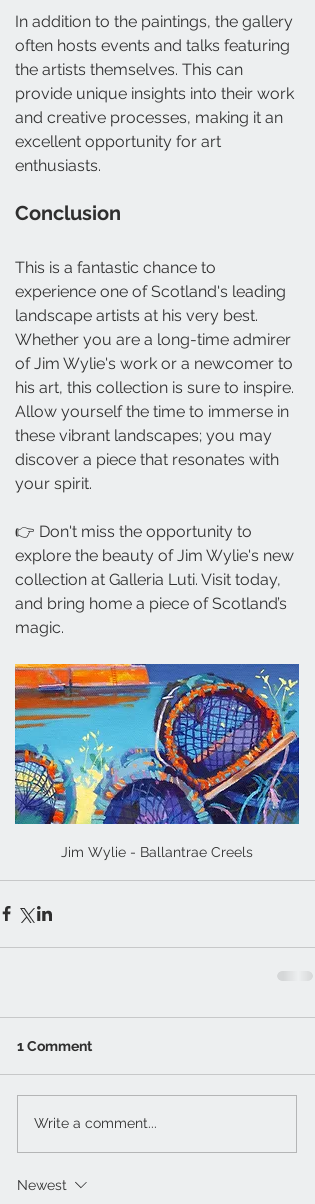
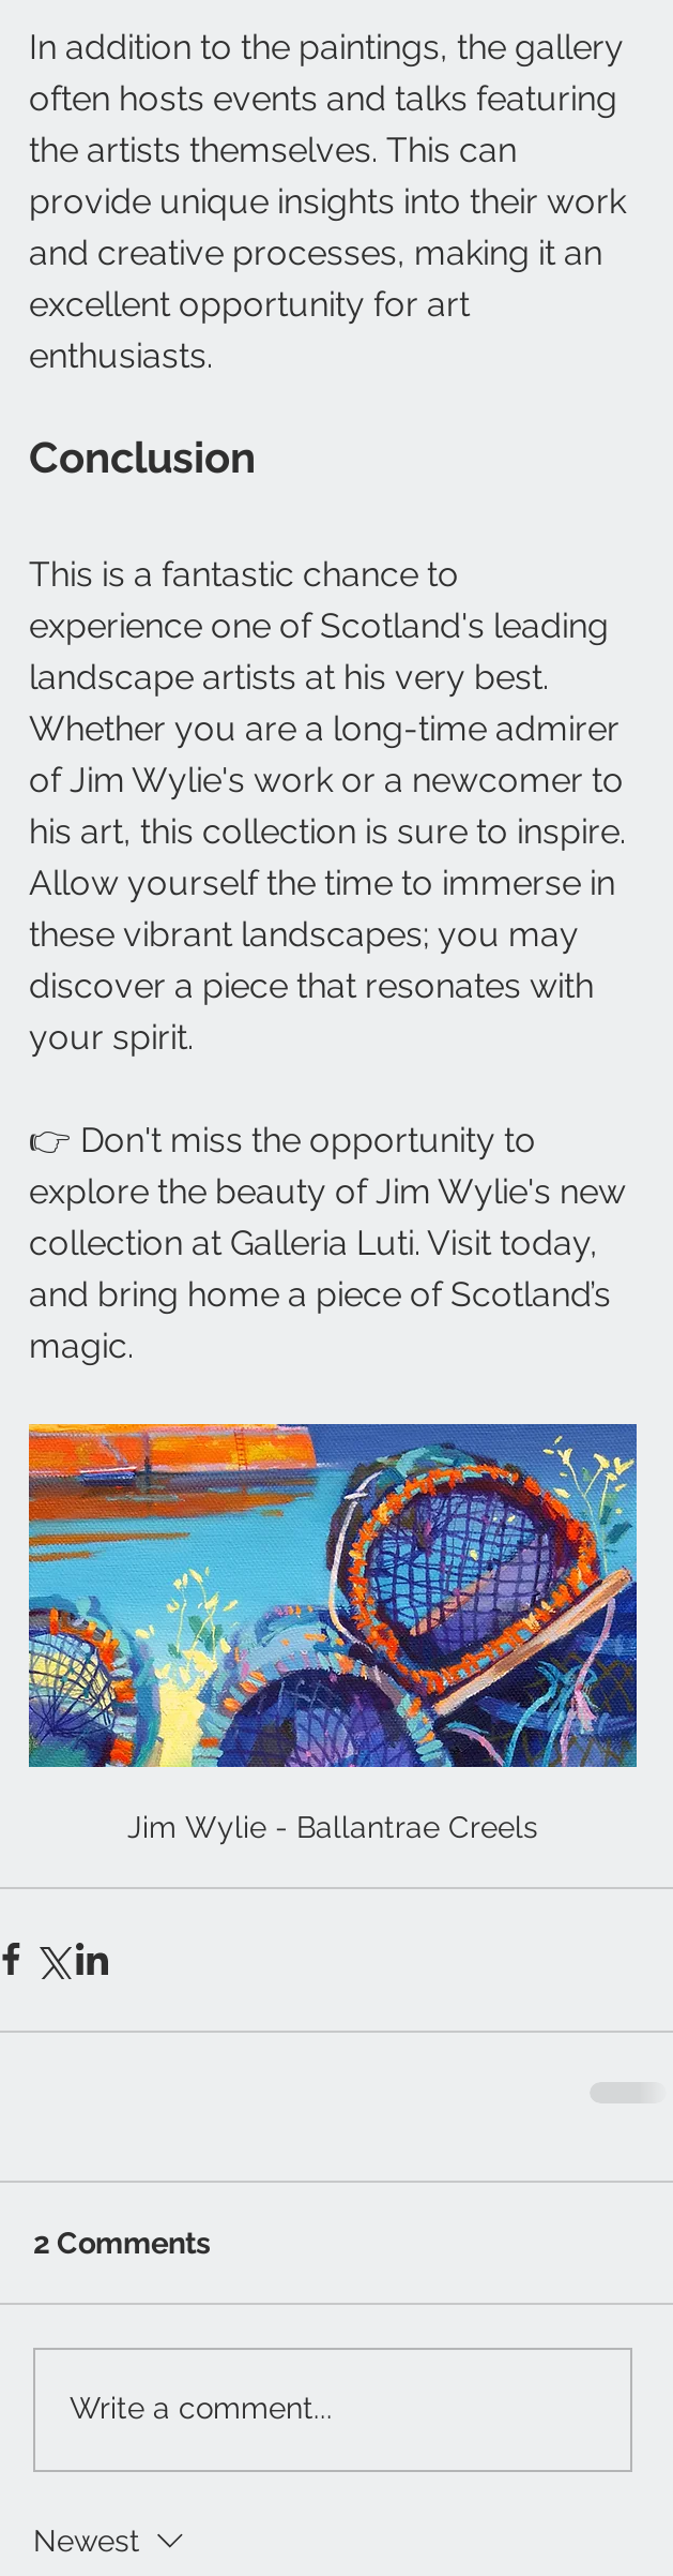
- 1 Comment
+ 2 Comments
